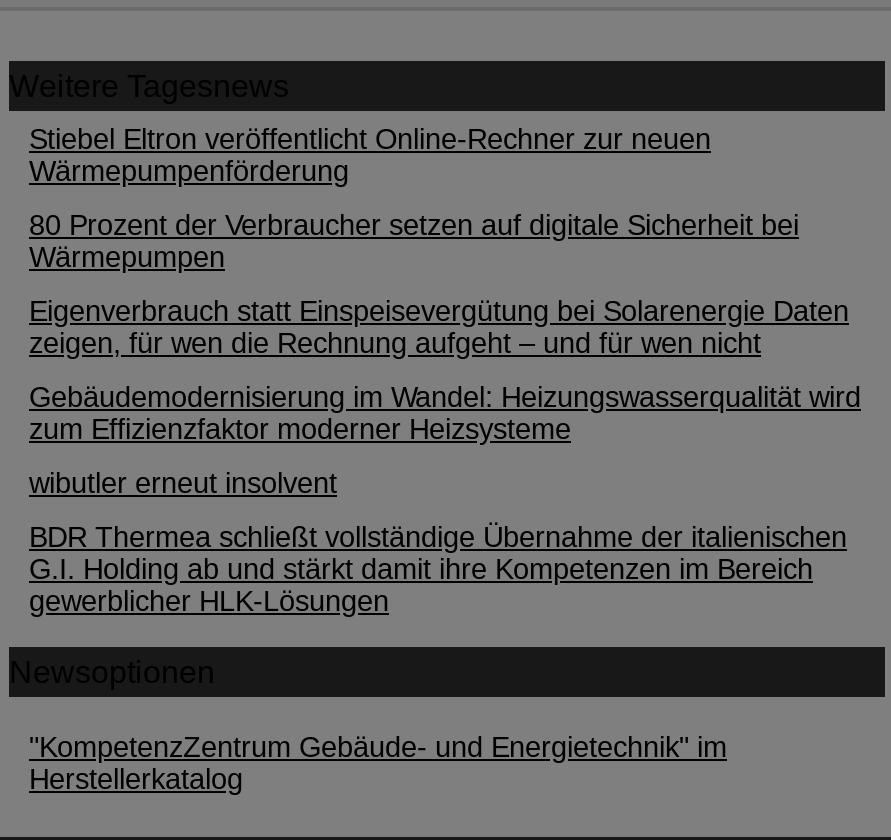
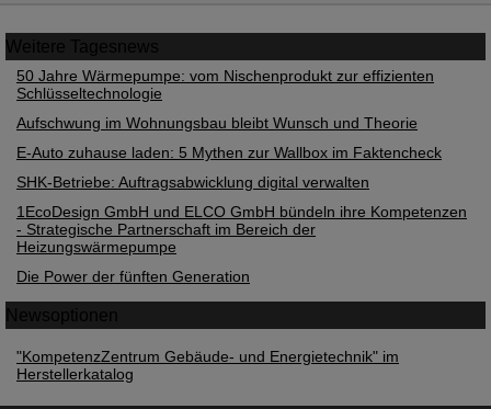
- Stiebel Eltron veröffentlicht Online-Rechner zur neuen
- Wärmepumpenförderung
+ 50 Jahre Wärmepumpe: vom Nischenprodukt zur effizienten
+ Schlüsseltechnologie

- 80 Prozent der Verbraucher setzen auf digitale Sicherheit bei
- Wärmepumpen
+ Aufschwung im Wohnungsbau bleibt Wunsch und Theorie

- Eigenverbrauch statt Einspeisevergütung bei Solarenergie Daten
- zeigen, für wen die Rechnung aufgeht – und für wen nicht
+ E-Auto zuhause laden: 5 Mythen zur Wallbox im Faktencheck

- Gebäudemodernisierung im Wandel: Heizungswasserqualität wird
- zum Effizienzfaktor moderner Heizsysteme
+ SHK-Betriebe: Auftragsabwicklung digital verwalten

- wibutler erneut insolvent
+ 1EcoDesign GmbH und ELCO GmbH bündeln ihre Kompetenzen
+ - Strategische Partnerschaft im Bereich der
+ Heizungswärmepumpe

- BDR Thermea schließt vollständige Übernahme der italienischen
- G.I. Holding ab und stärkt damit ihre Kompetenzen im Bereich
- gewerblicher HLK-Lösungen
+ Die Power der fünften Generation
